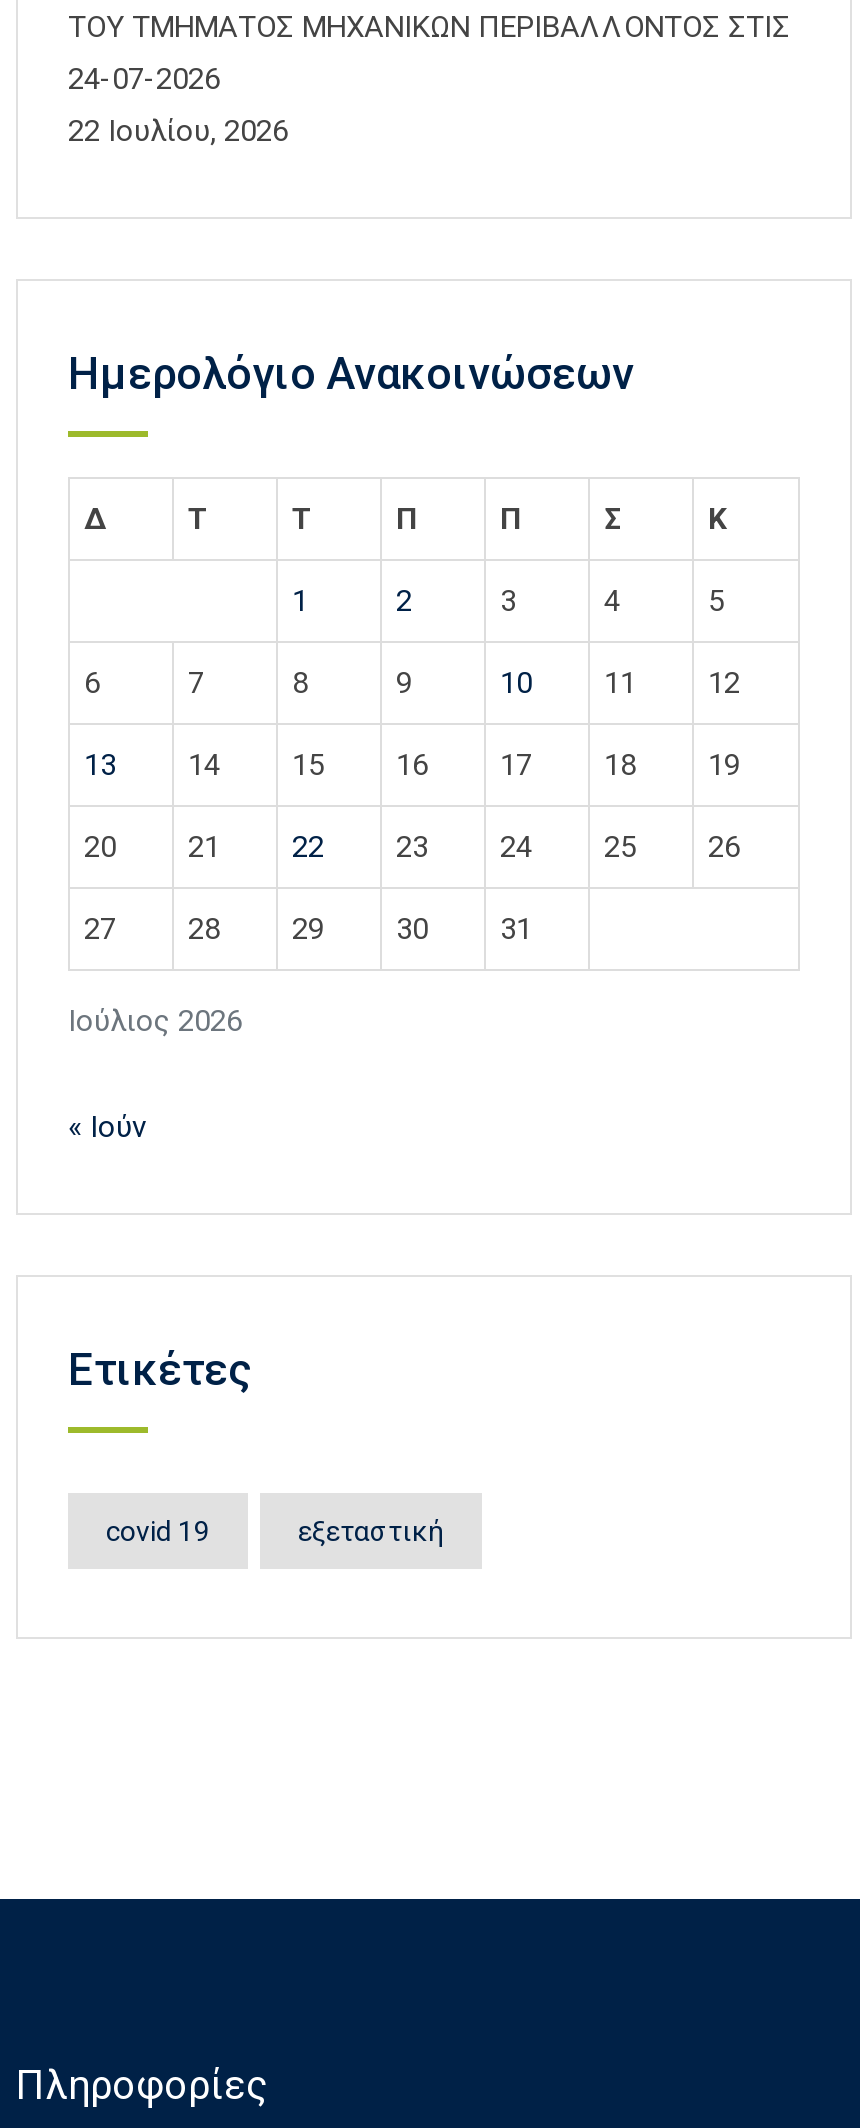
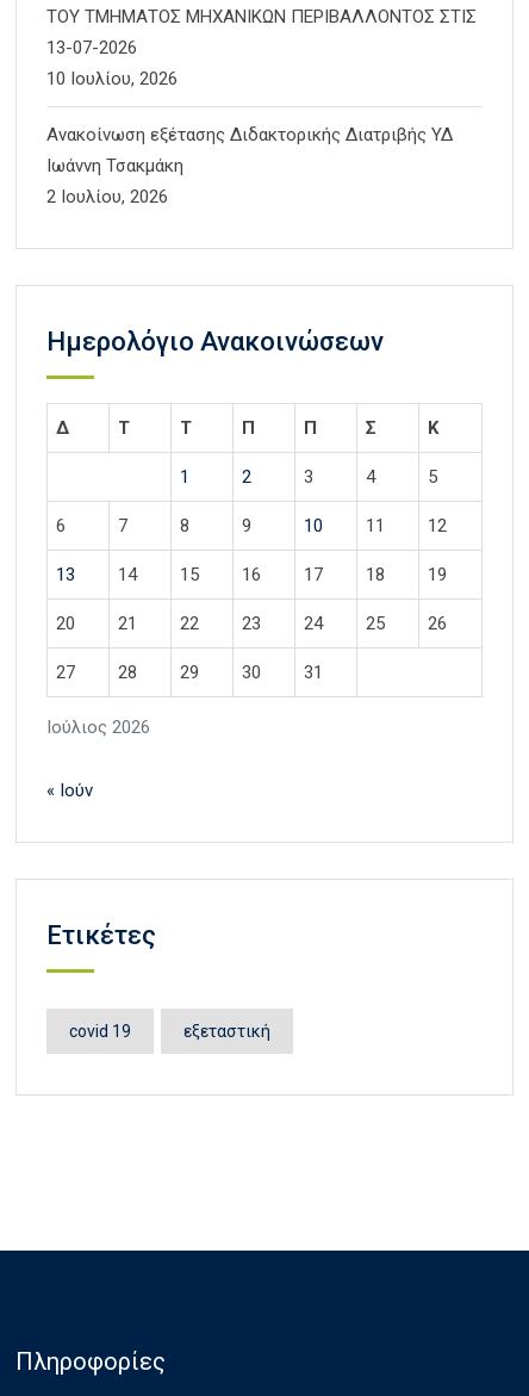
- 24-07-2026
- 22 Ιουλίου, 2026
+ 13-07-2026
+ 10 Ιουλίου, 2026
+ Ανακοίνωση εξέτασης Διδακτορικής Διατριβής ΥΔ
+ Ιωάννη Τσακμάκη
+ 2 Ιουλίου, 2026
